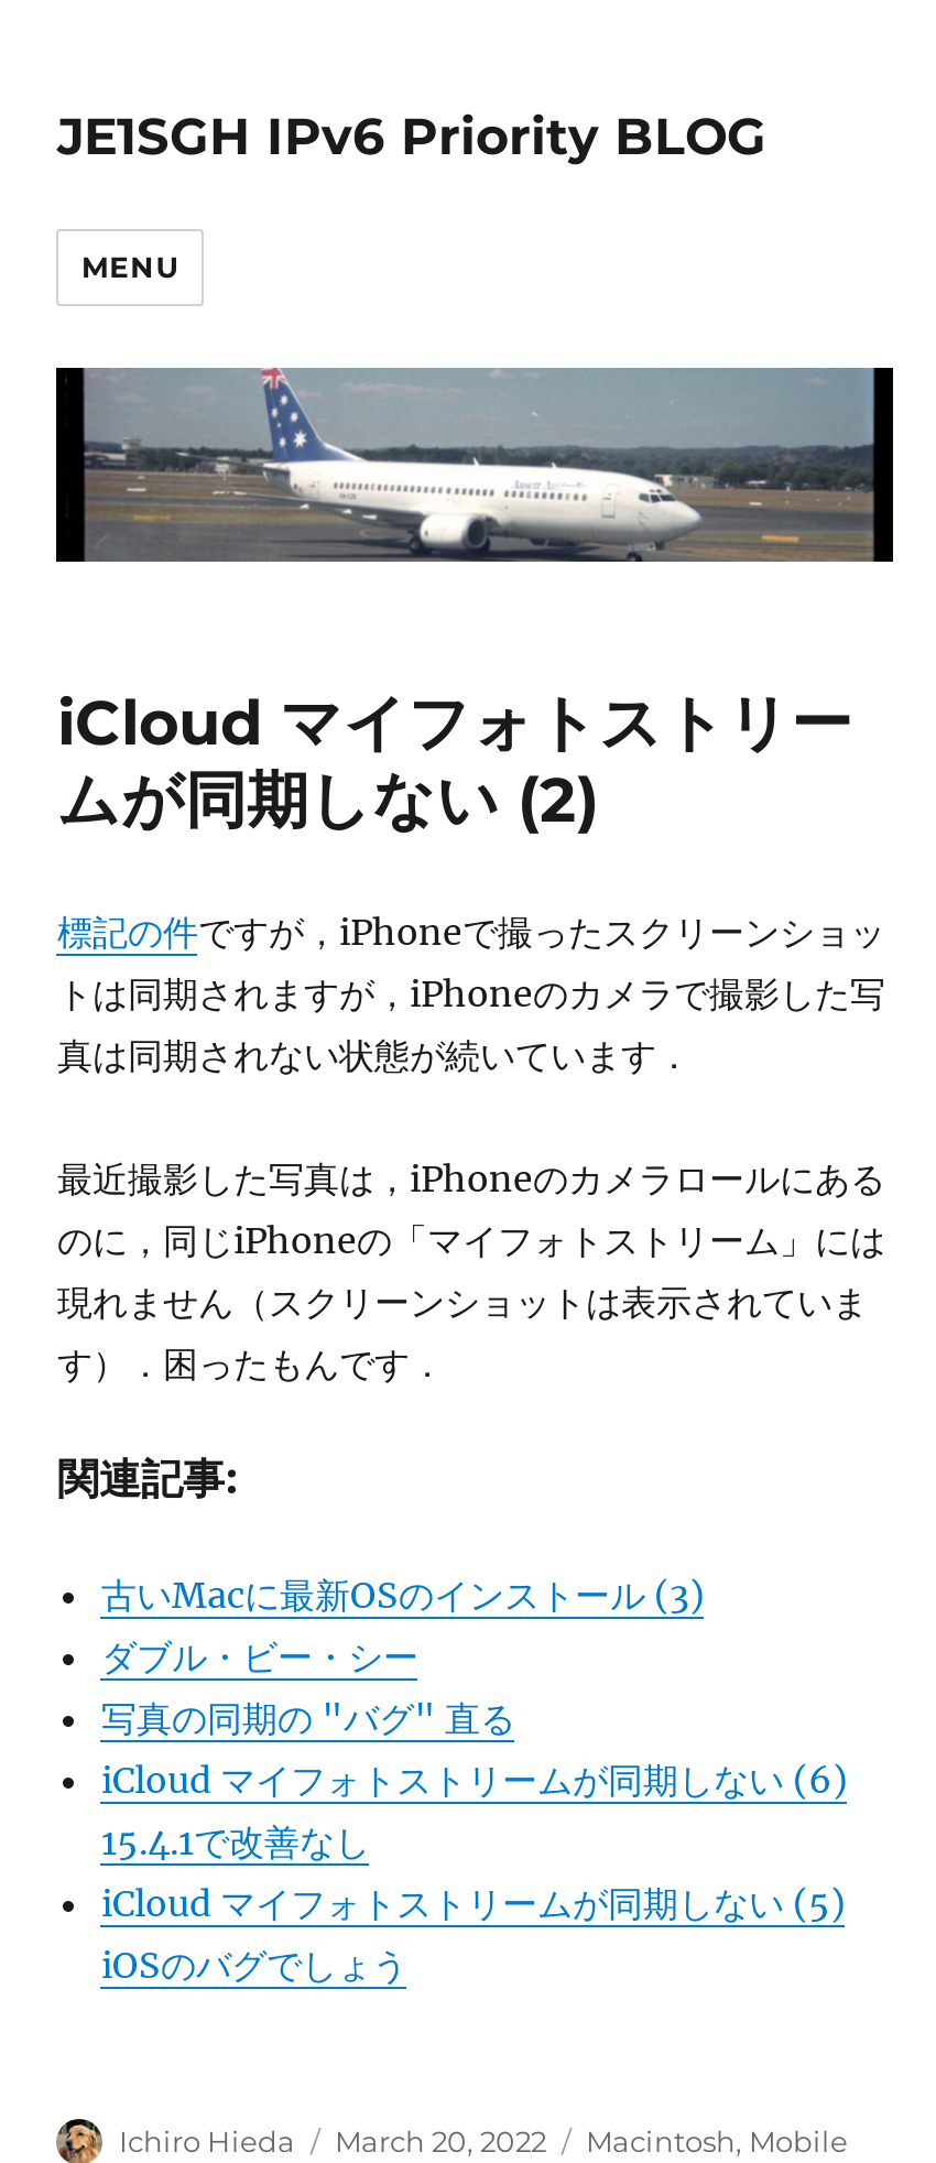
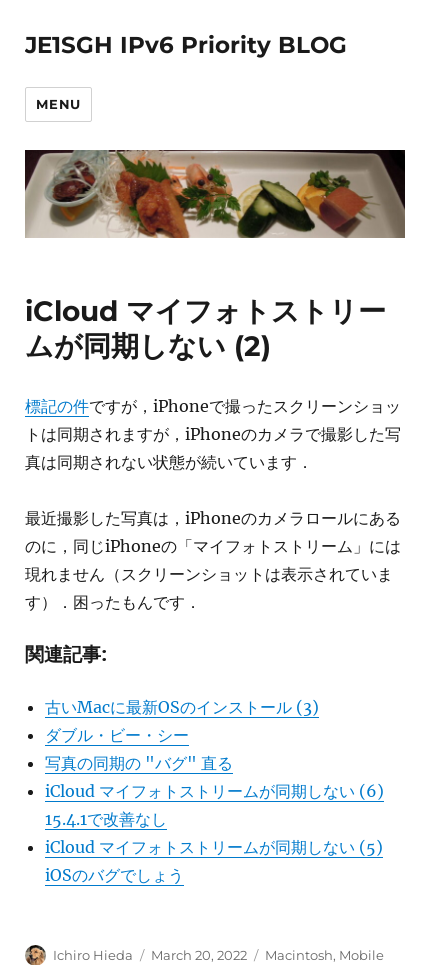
- [image]
+ [image]
